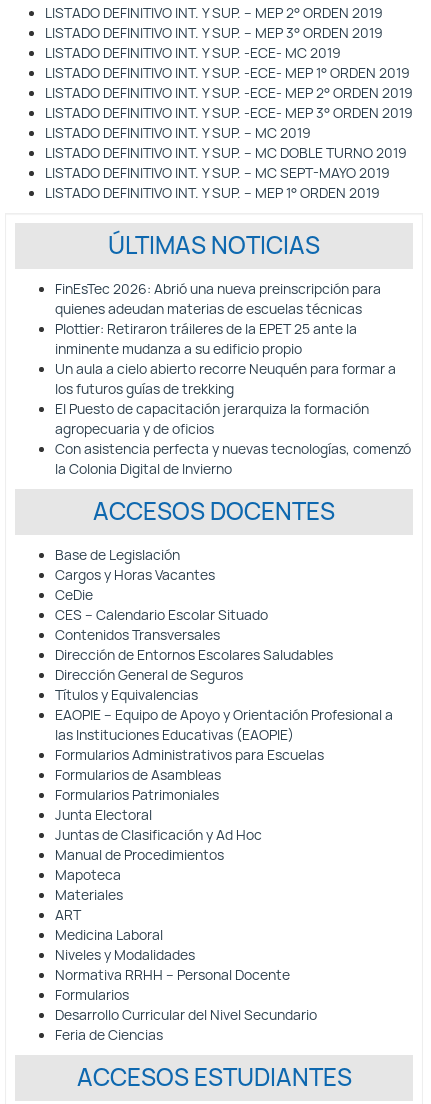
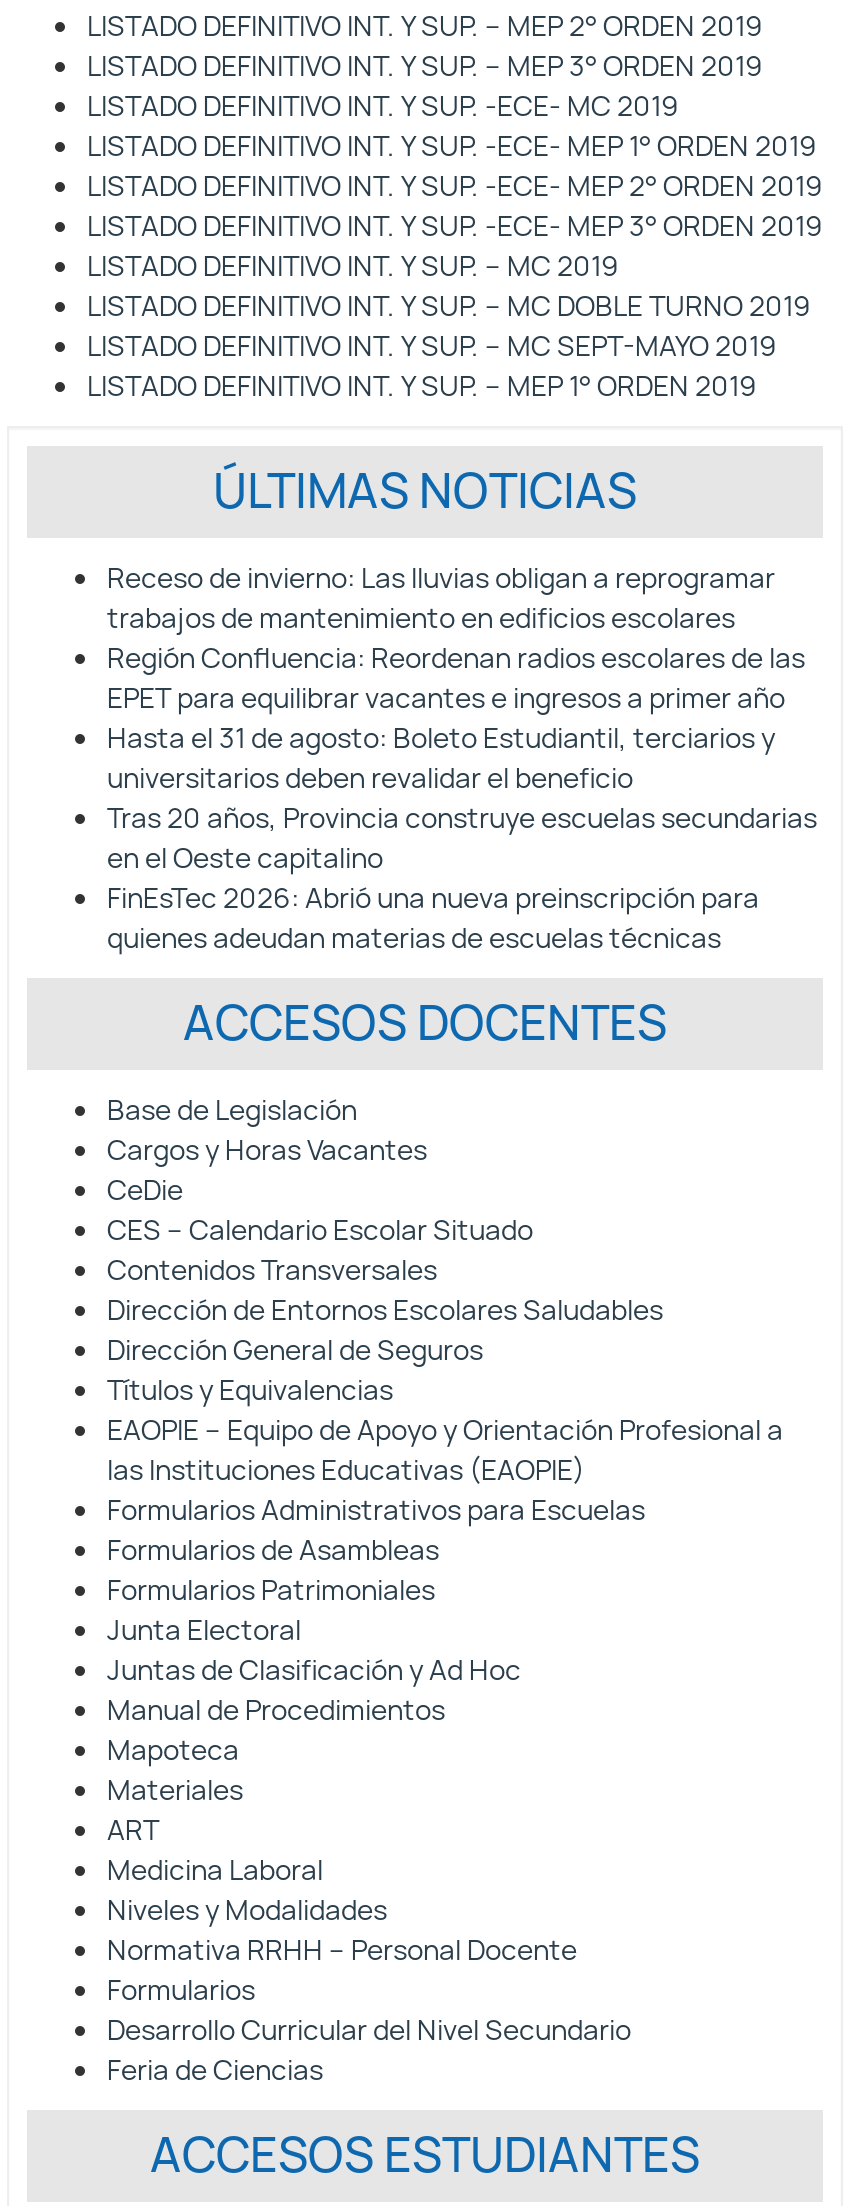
+ Receso de invierno: Las lluvias obligan a reprogramar
+ trabajos de mantenimiento en edificios escolares
+ Región Confluencia: Reordenan radios escolares de las
+ EPET para equilibrar vacantes e ingresos a primer año
+ Hasta el 31 de agosto: Boleto Estudiantil, terciarios y
+ universitarios deben revalidar el beneficio
+ Tras 20 años, Provincia construye escuelas secundarias
+ en el Oeste capitalino

moved down: FinEsTec 2026: Abrió una nueva preinscripción para | quienes adeudan materias de escuelas técnicas

- Plottier: Retiraron tráileres de la EPET 25 ante la
- inminente mudanza a su edificio propio
- Un aula a cielo abierto recorre Neuquén para formar a
- los futuros guías de trekking
- El Puesto de capacitación jerarquiza la formación
- agropecuaria y de oficios
- Con asistencia perfecta y nuevas tecnologías, comenzó
- la Colonia Digital de Invierno
